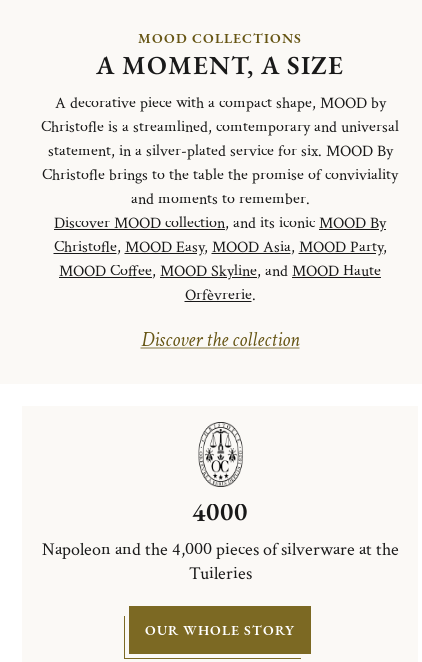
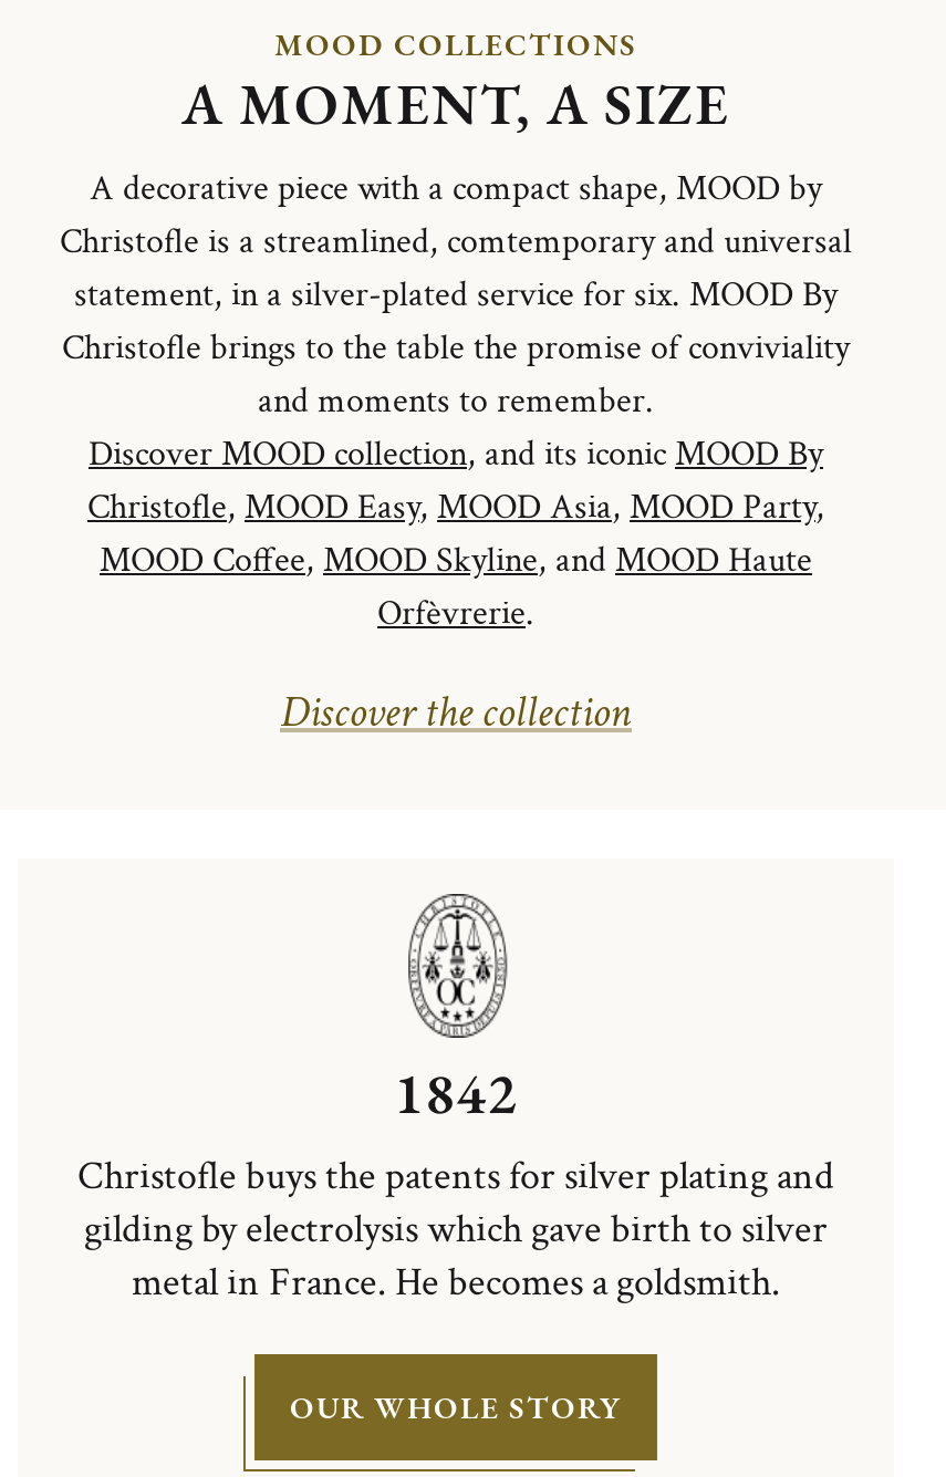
- 4000
- Napoleon and the 4,000 pieces of silverware at the
- Tuileries
+ 1842
+ Christofle buys the patents for silver plating and
+ gilding by electrolysis which gave birth to silver
+ metal in France. He becomes a goldsmith.
